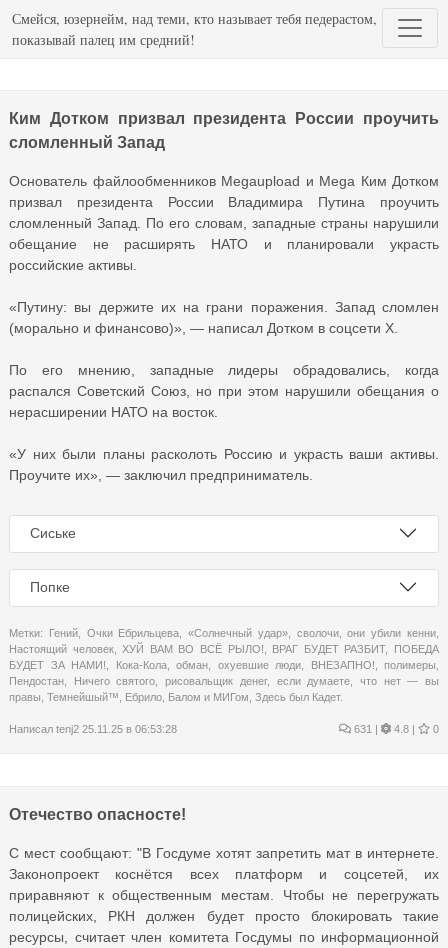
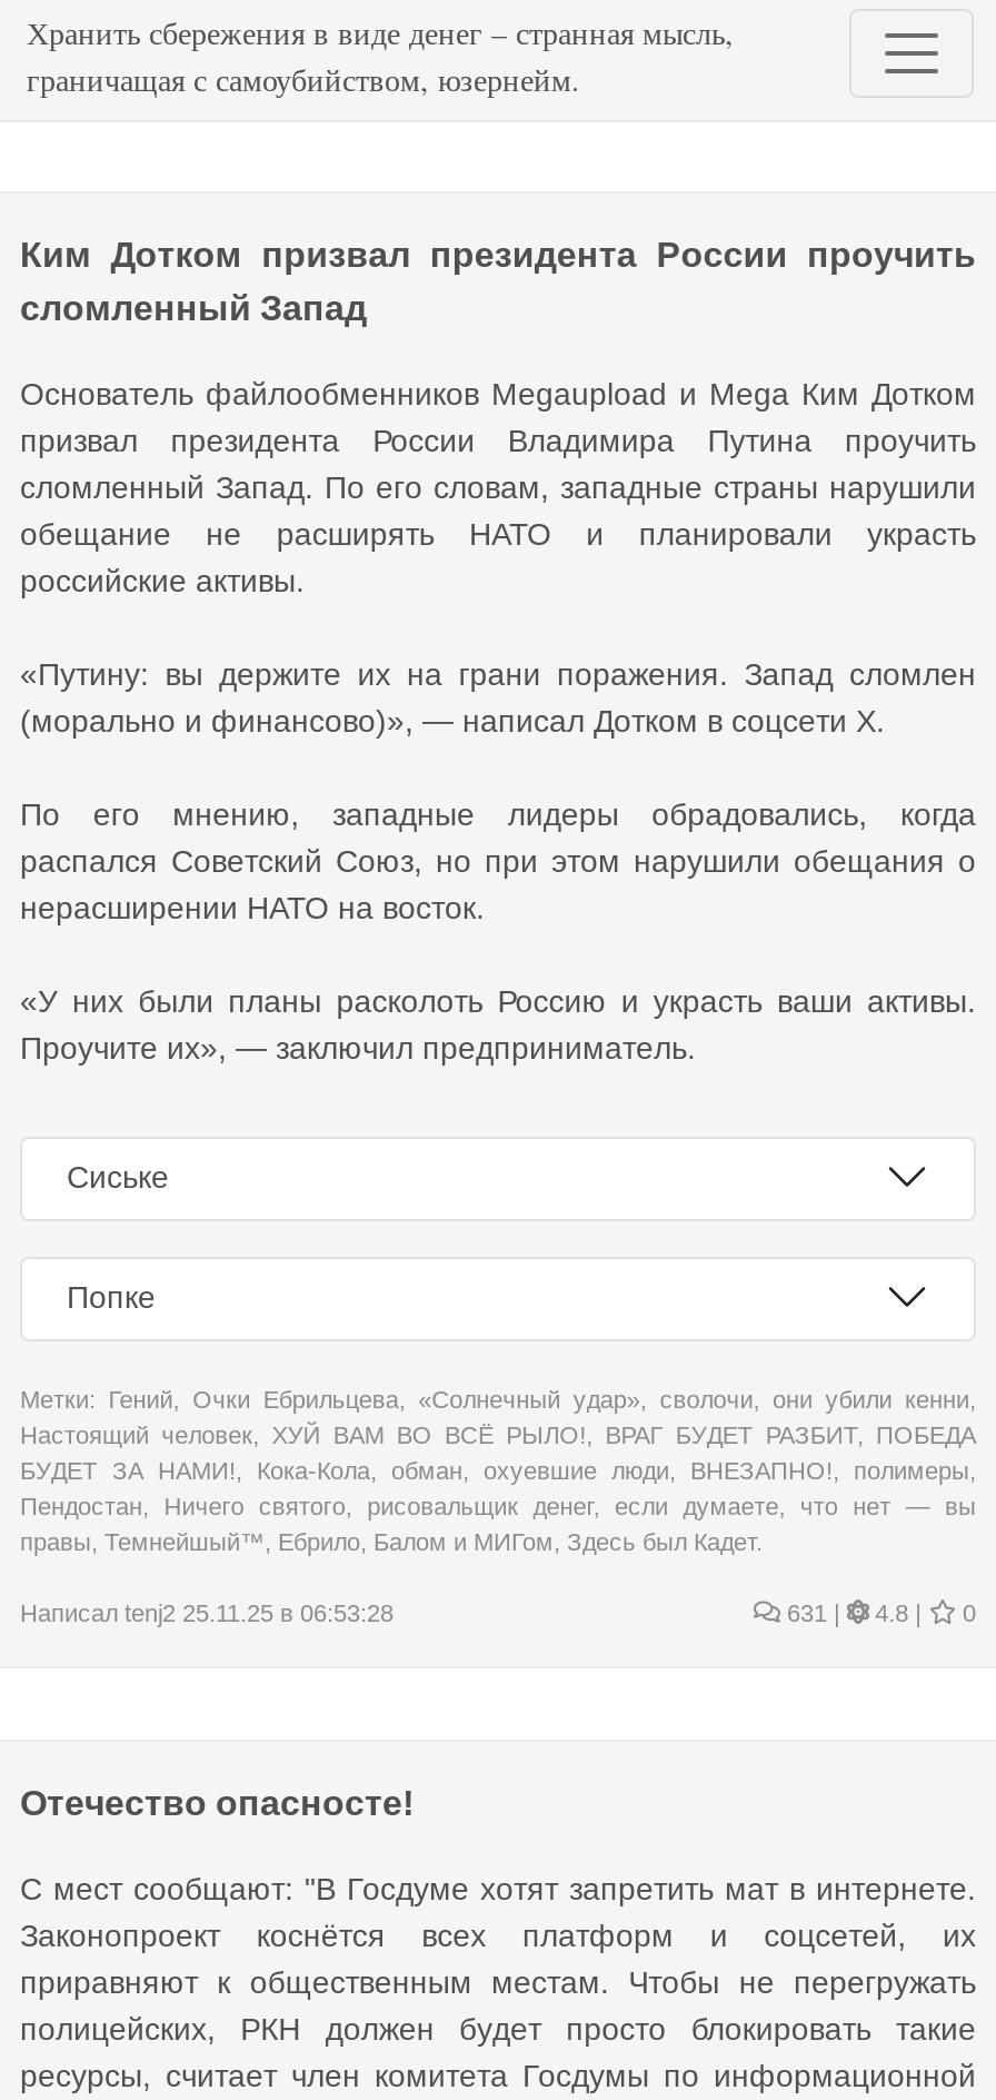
- Смейся, юзернейм, над теми, кто называет тебя педерастом,
- показывай палец им средний!
+ Хранить сбережения в виде денег – странная мысль,
+ граничащая с самоубийством, юзернейм.
